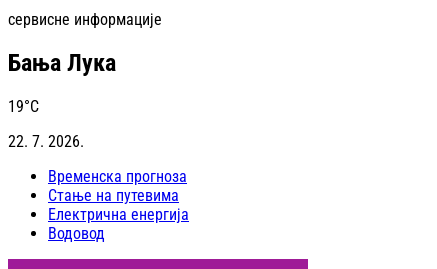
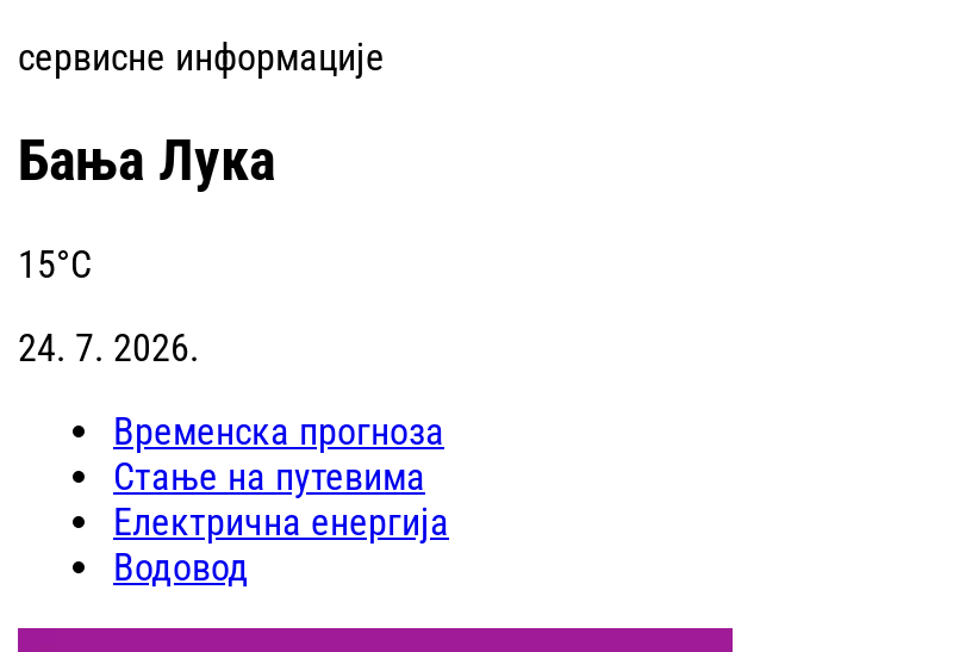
- 19°C
+ 15°C

- 22. 7. 2026.
+ 24. 7. 2026.
